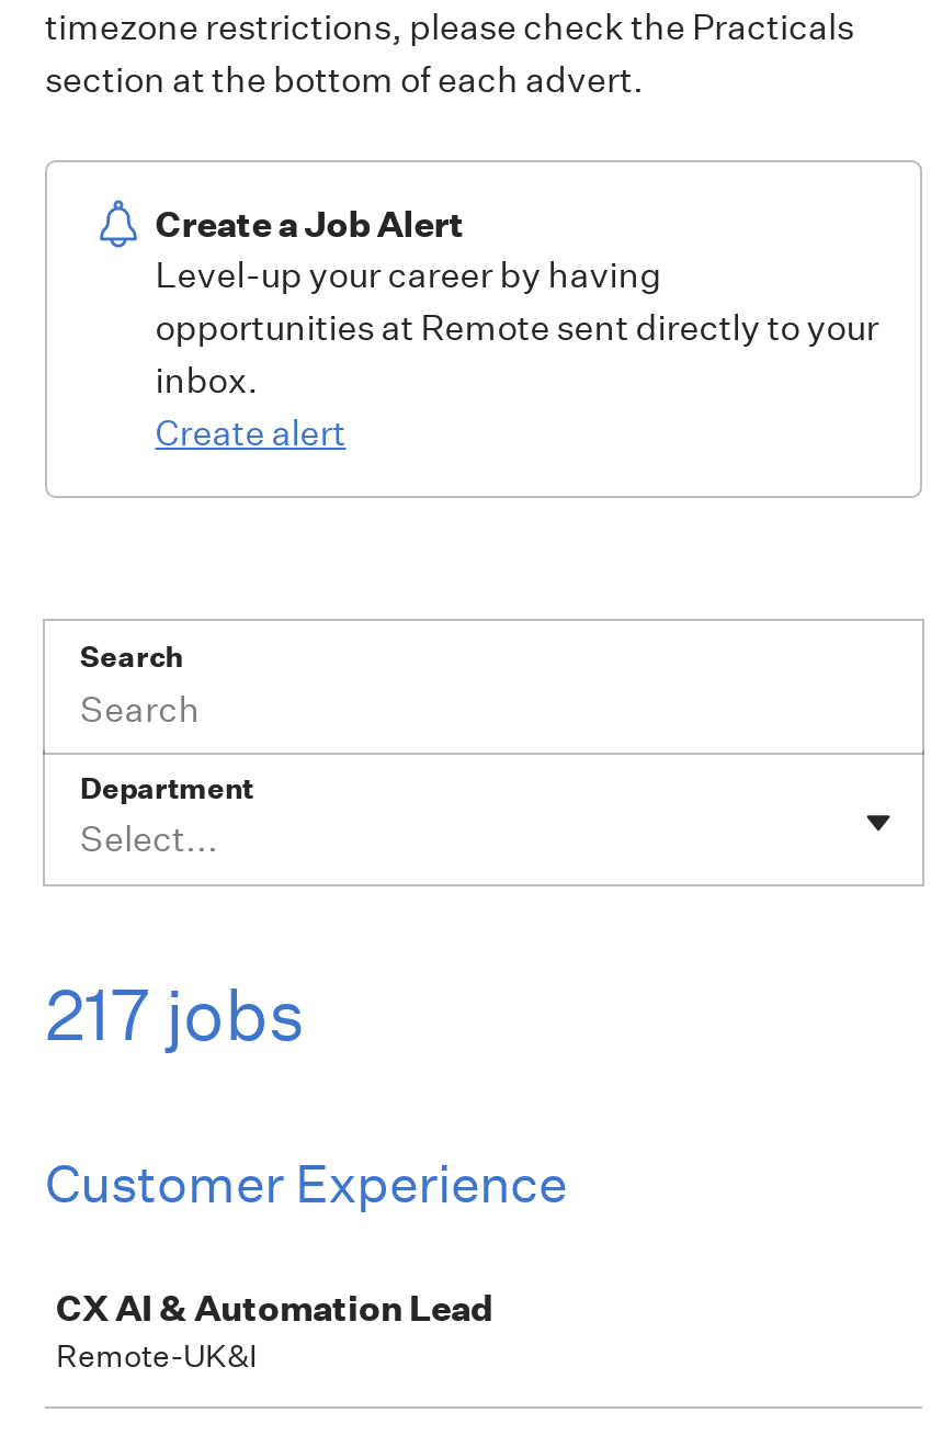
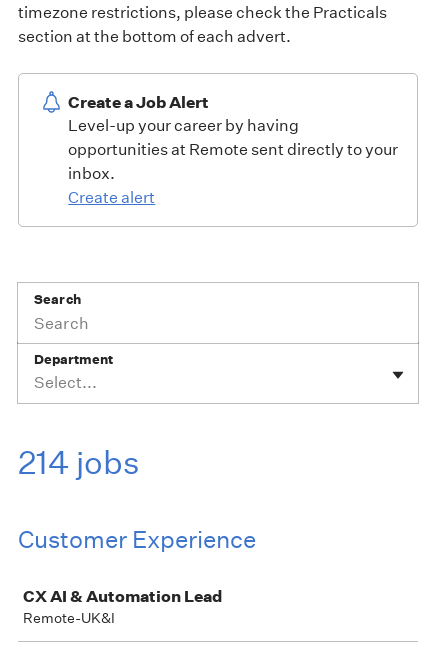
- 217 jobs
+ 214 jobs
